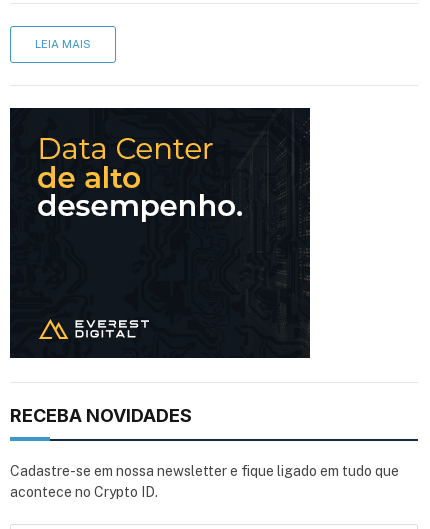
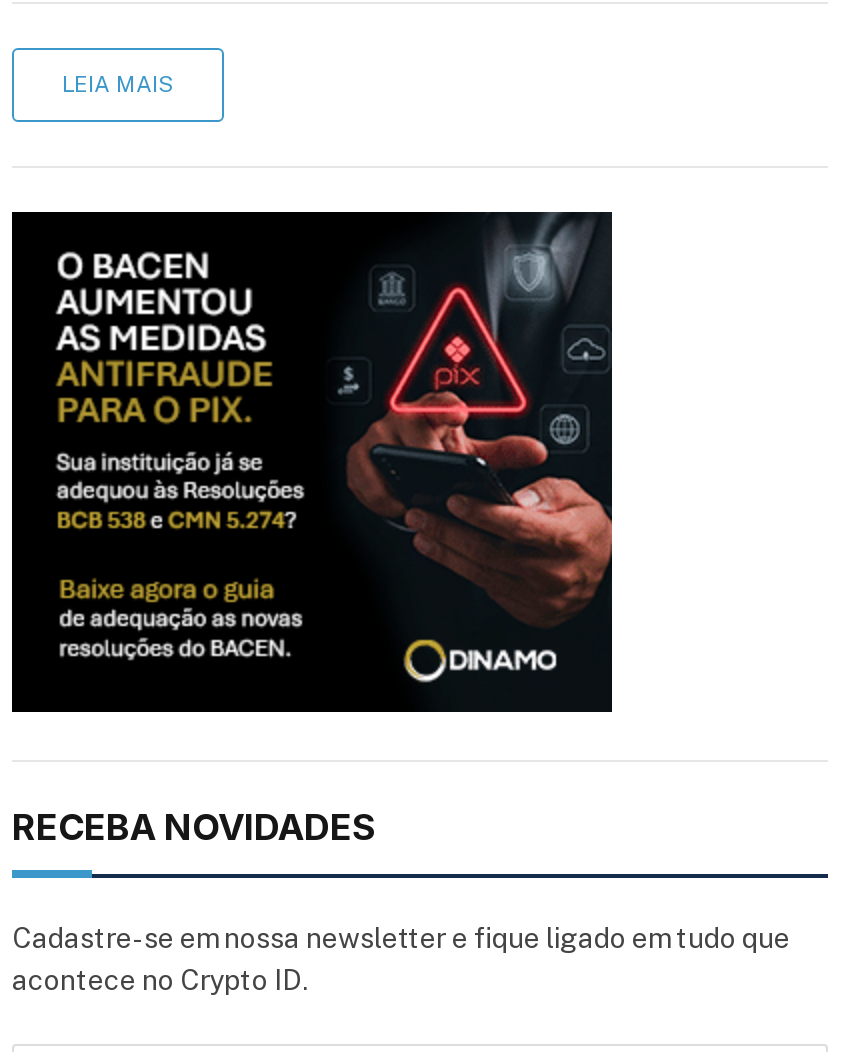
- [image]
+ [image]
